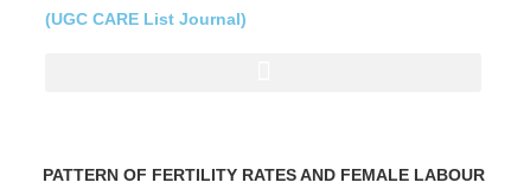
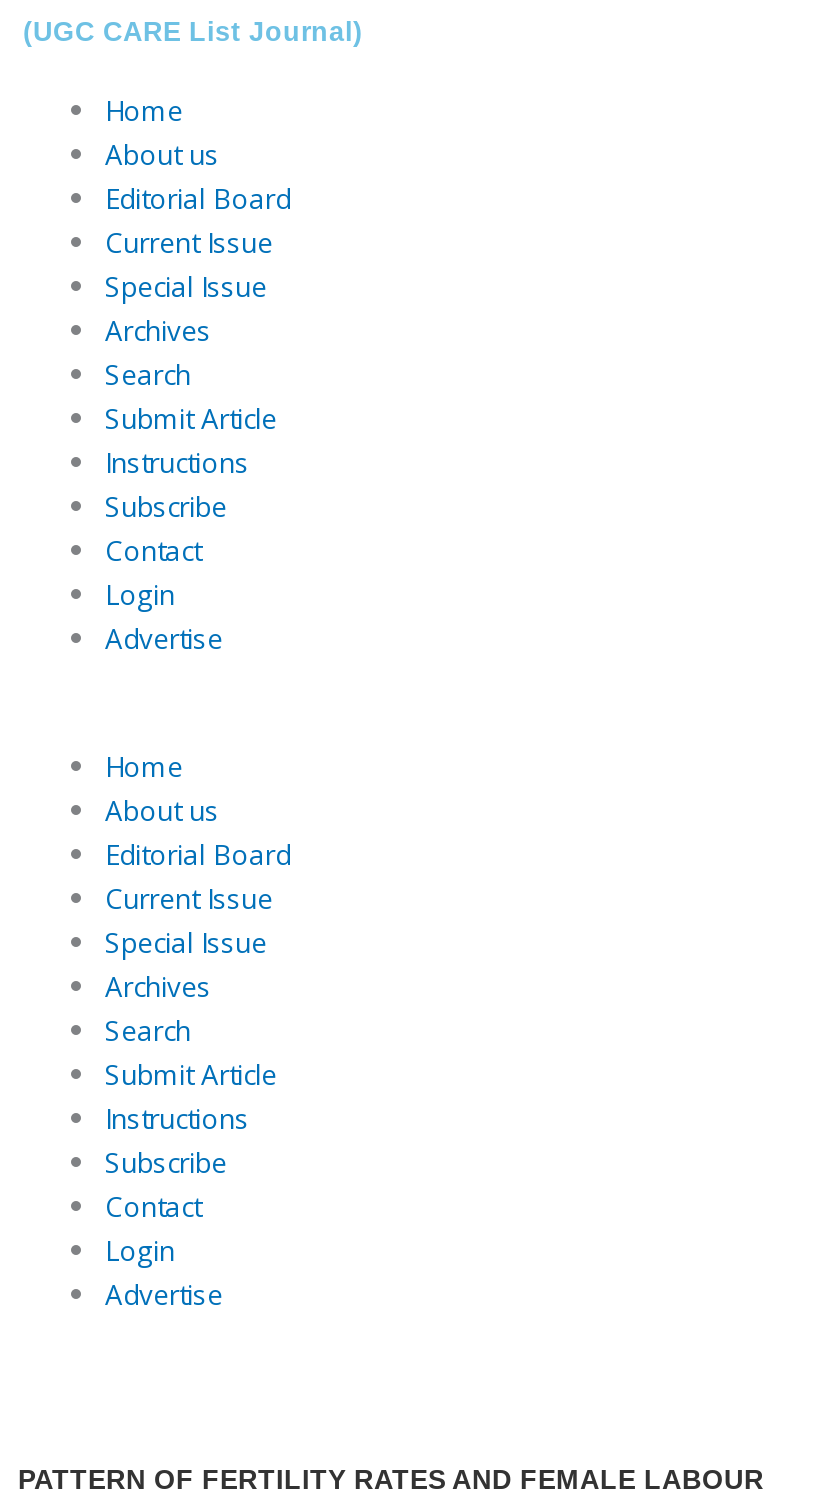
+ Home
+ About us
+ Editorial Board
+ Current Issue
+ Special Issue
+ Archives
+ Search
+ Submit Article
+ Instructions
+ Subscribe
+ Contact
+ Login
+ Advertise
+ Home
+ About us
+ Editorial Board
+ Current Issue
+ Special Issue
+ Archives
+ Search
+ Submit Article
+ Instructions
+ Subscribe
+ Contact
+ Login
+ Advertise
